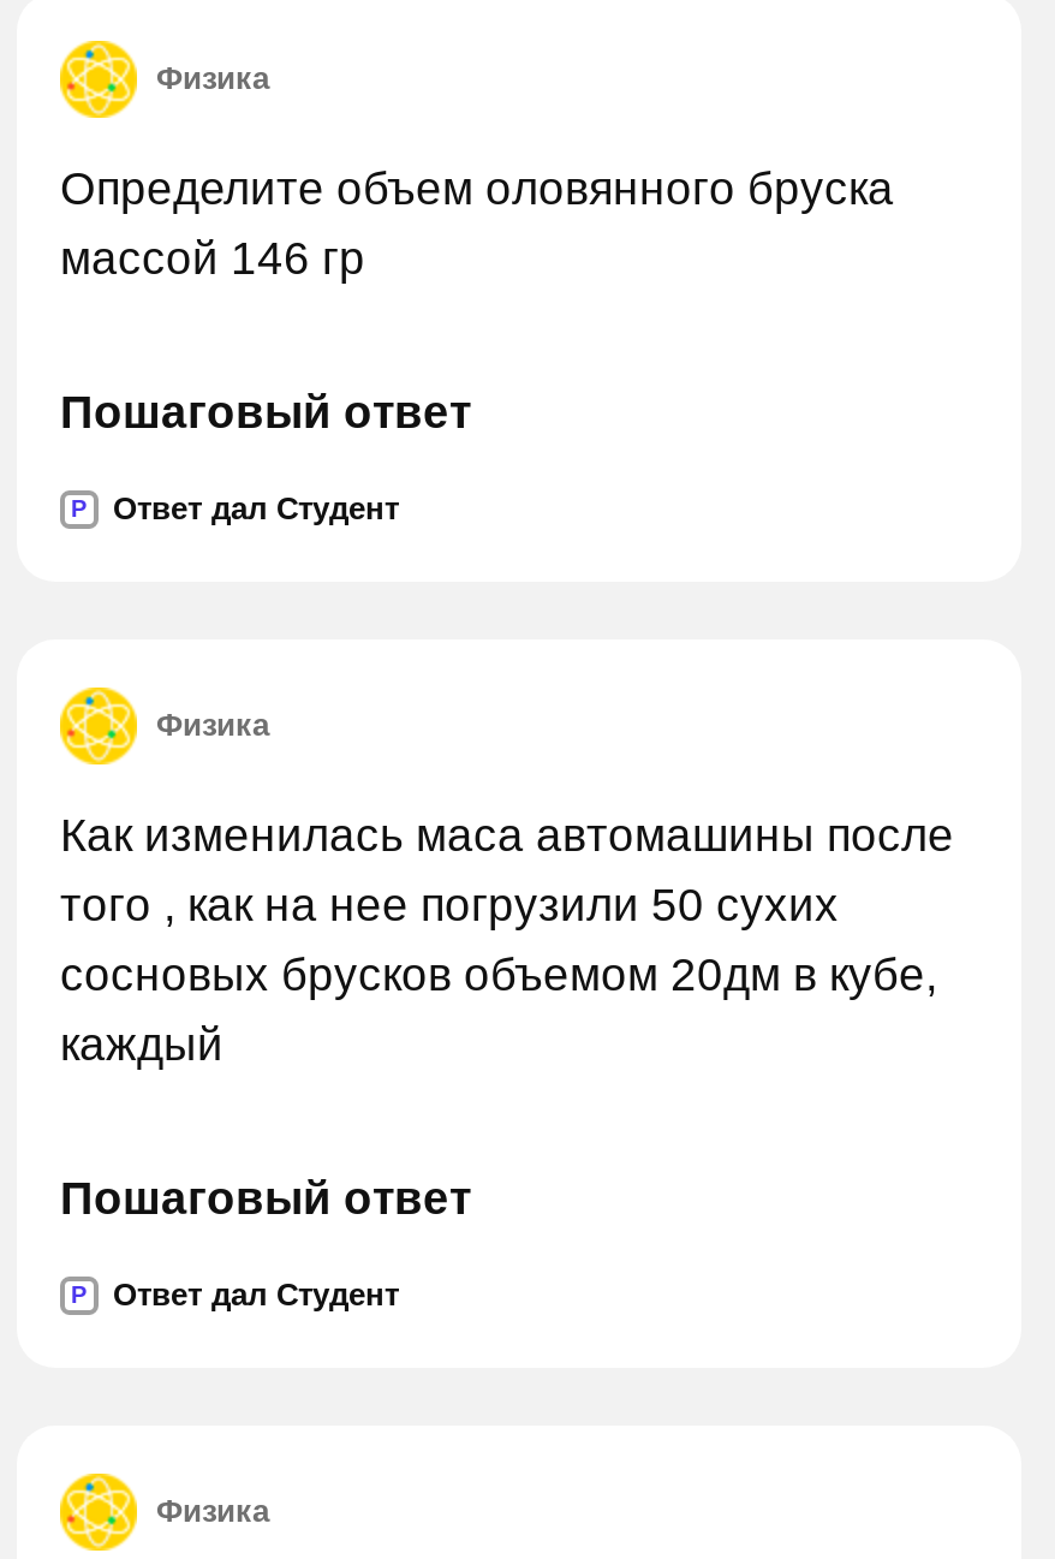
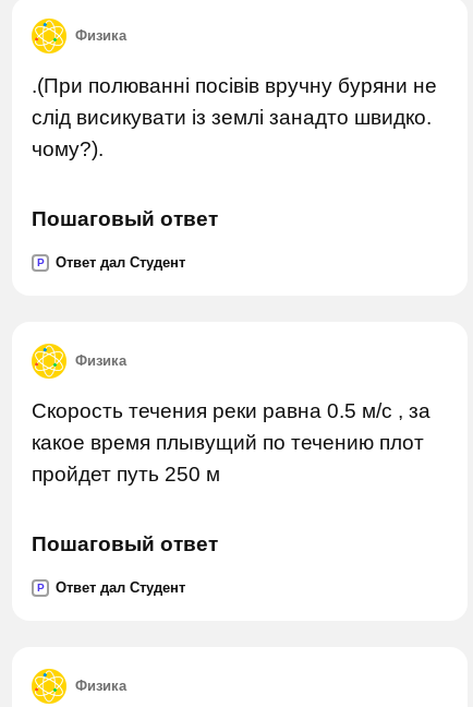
- Определите объем оловянного бруска
- массой 146 гр
+ .(При полюванні посівів вручну буряни не
+ слід висикувати із землі занадто швидко.
+ чому?).

moved down: [image] | Пошаговый ответ | P | Ответ дал Студент | Физика

- Как изменилась маса автомашины после
- того , как на нее погрузили 50 сухих
- сосновых брусков объемом 20дм в кубе,
- каждый
+ Скорость течения реки равна 0.5 м/с , за
+ какое время плывущий по течению плот
+ пройдет путь 250 м
